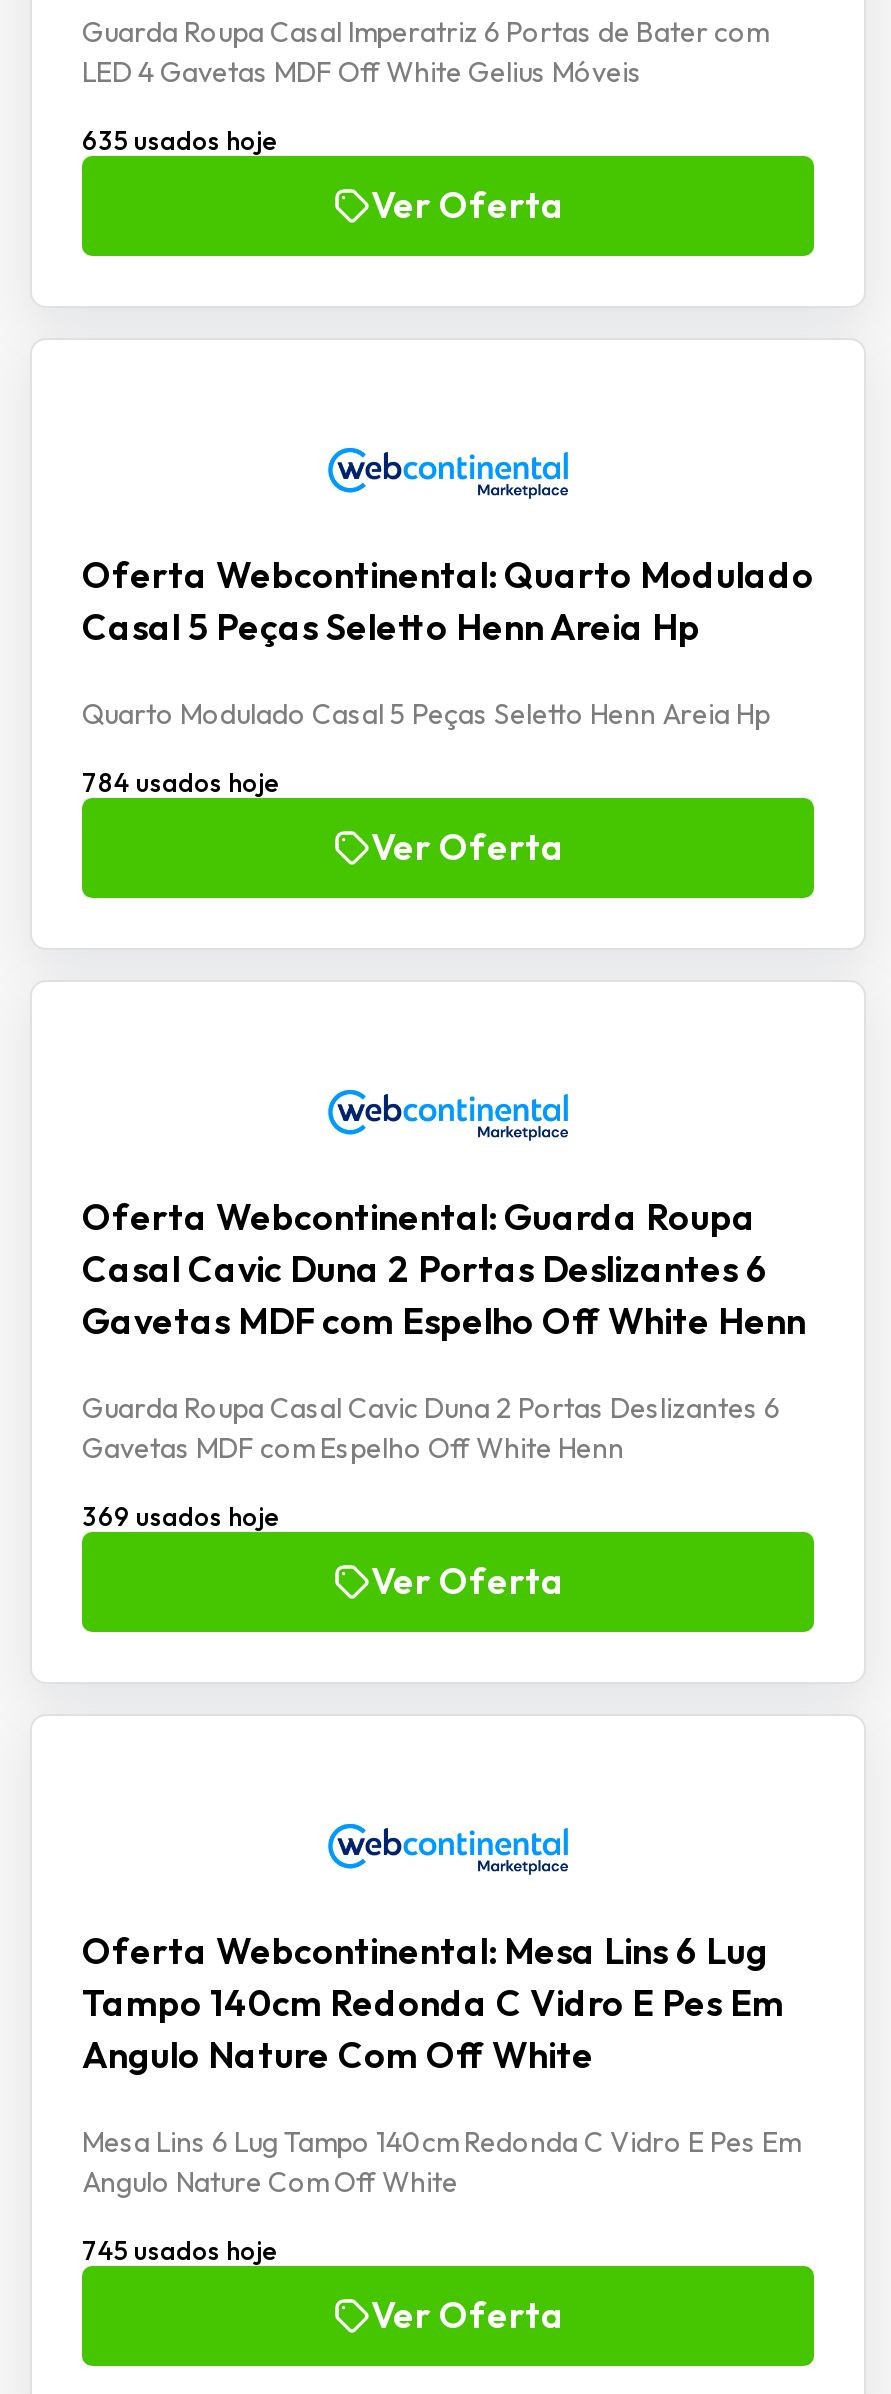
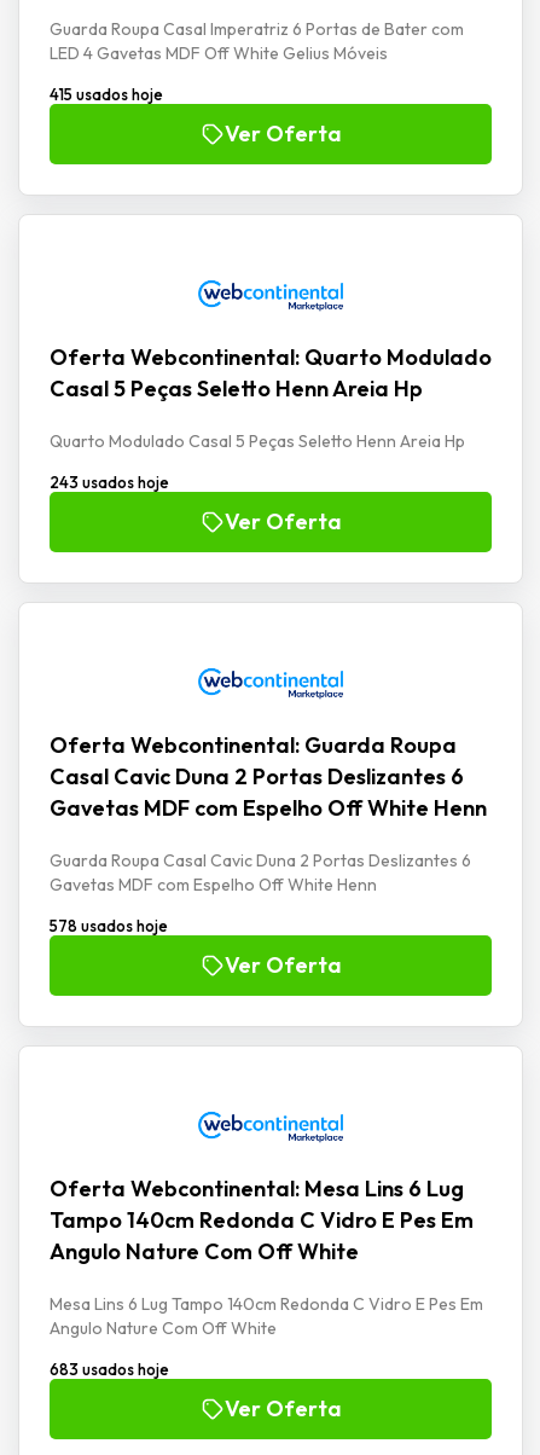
- 635 usados hoje
+ 415 usados hoje

- 784 usados hoje
+ 243 usados hoje

- 369 usados hoje
+ 578 usados hoje

- 745 usados hoje
+ 683 usados hoje
